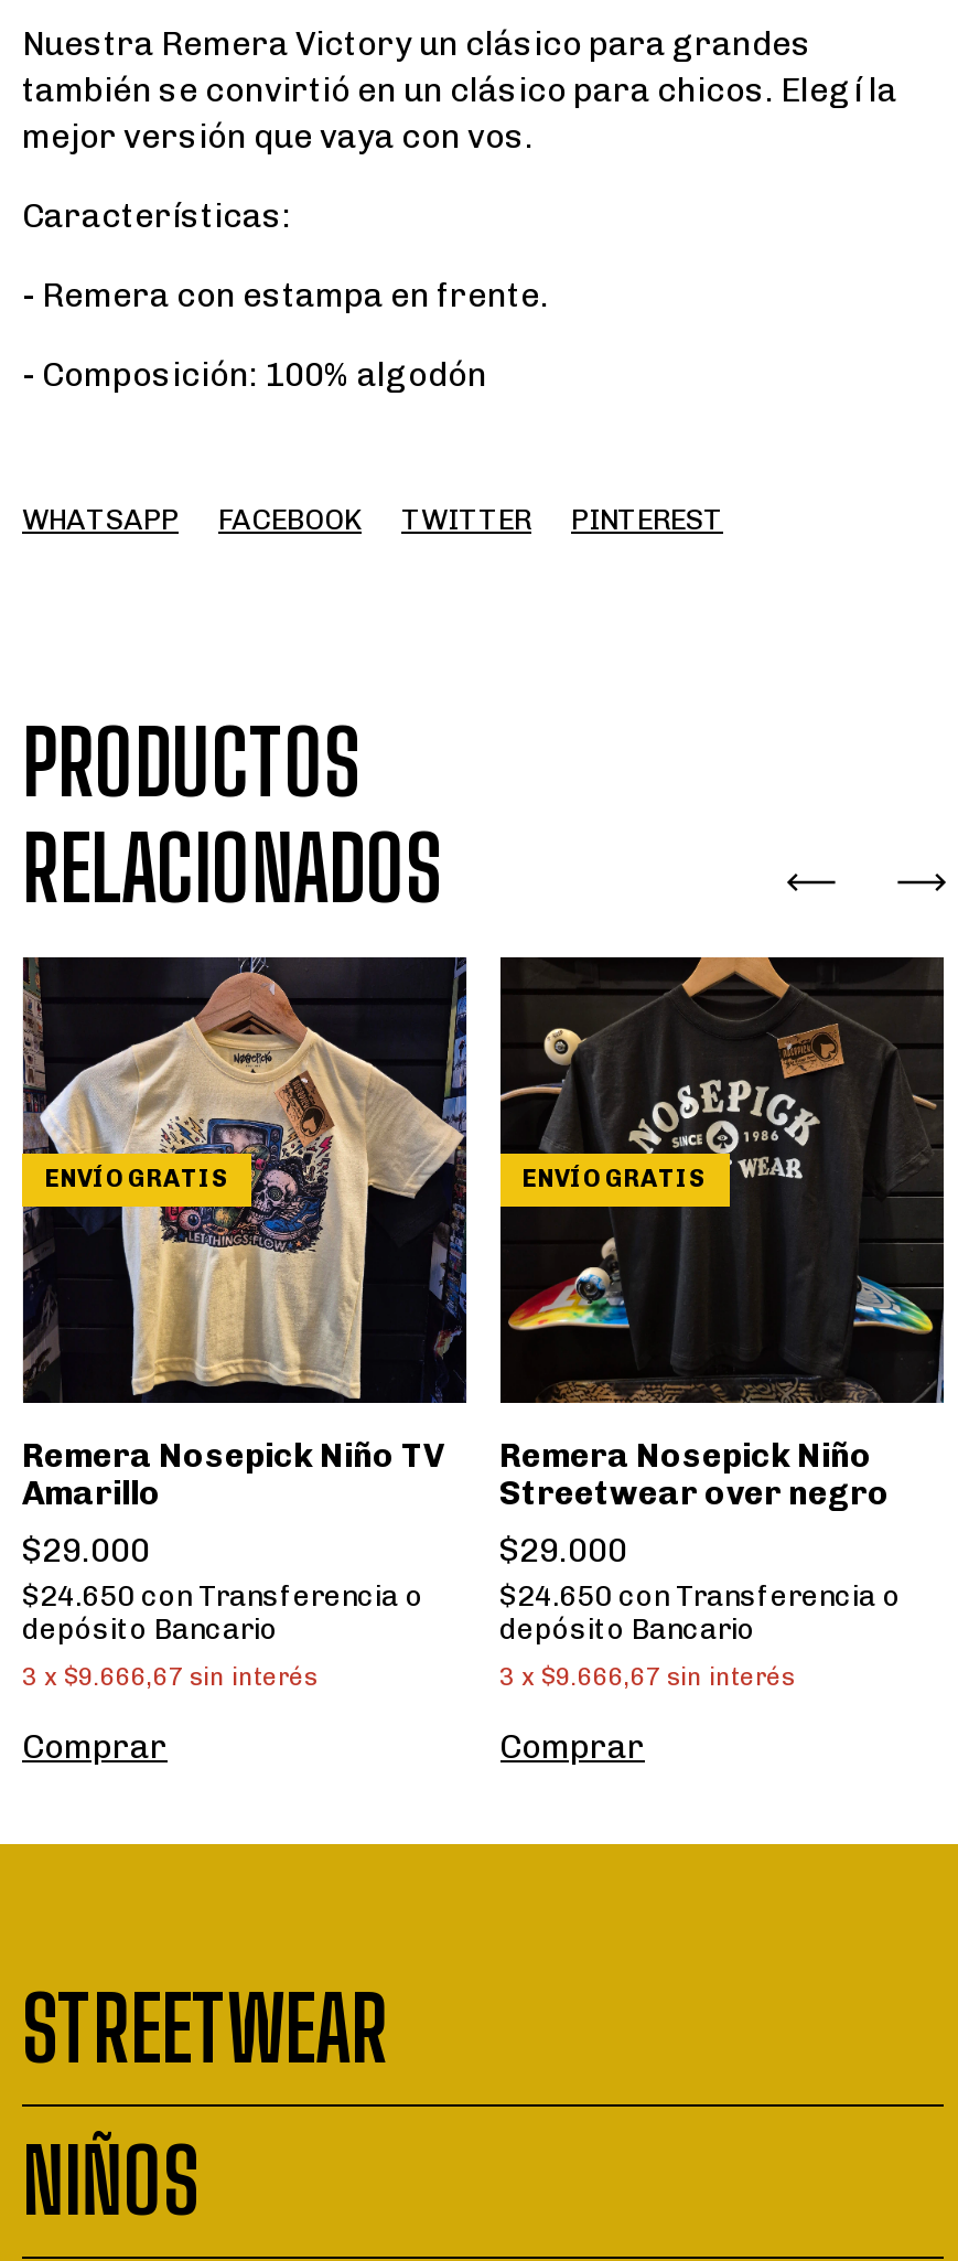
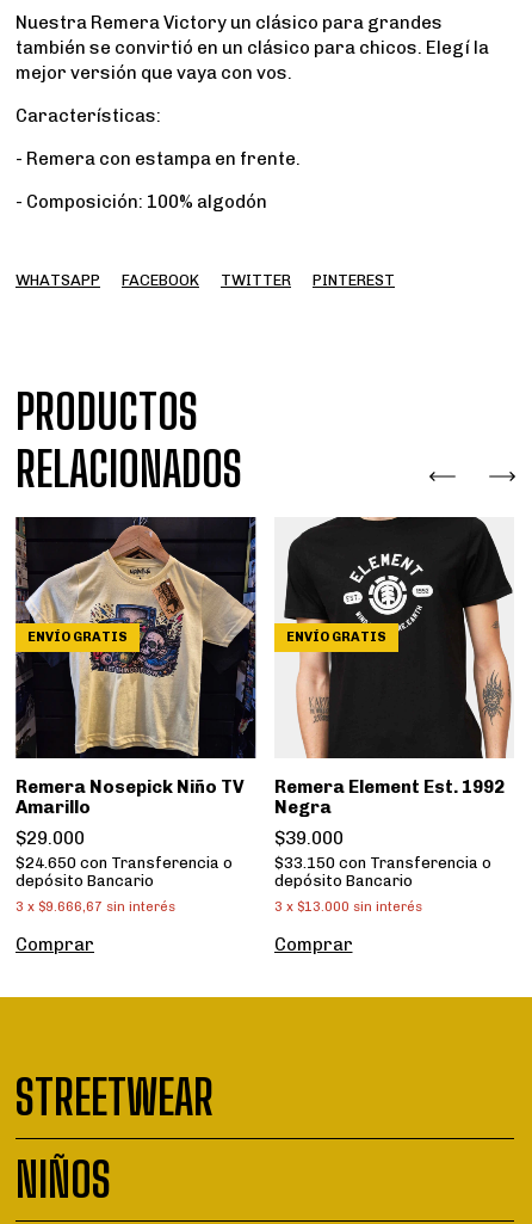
- [image]
- Remera Nosepick Niño
- Streetwear over negro
- $29.000
- $24.650 con Transferencia o
+ [image]
+ Remera Element Est. 1992
+ Negra
+ $39.000
+ $33.150 con Transferencia o

- 3 x $9.666,67 sin interés
+ 3 x $13.000 sin interés
